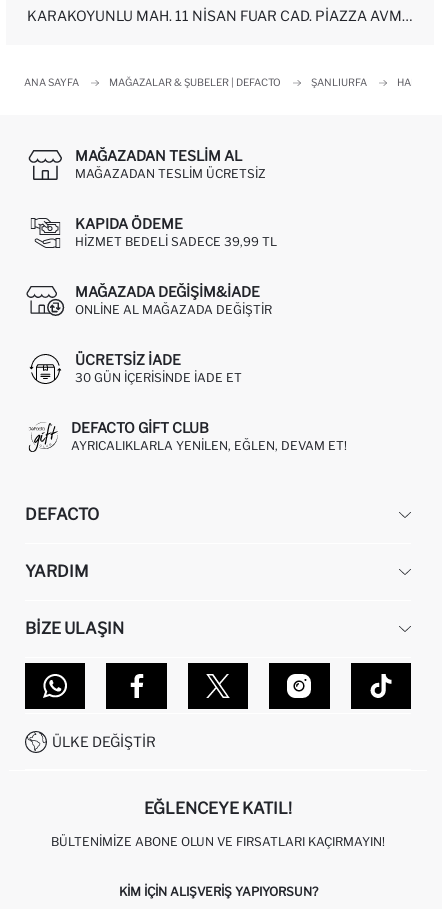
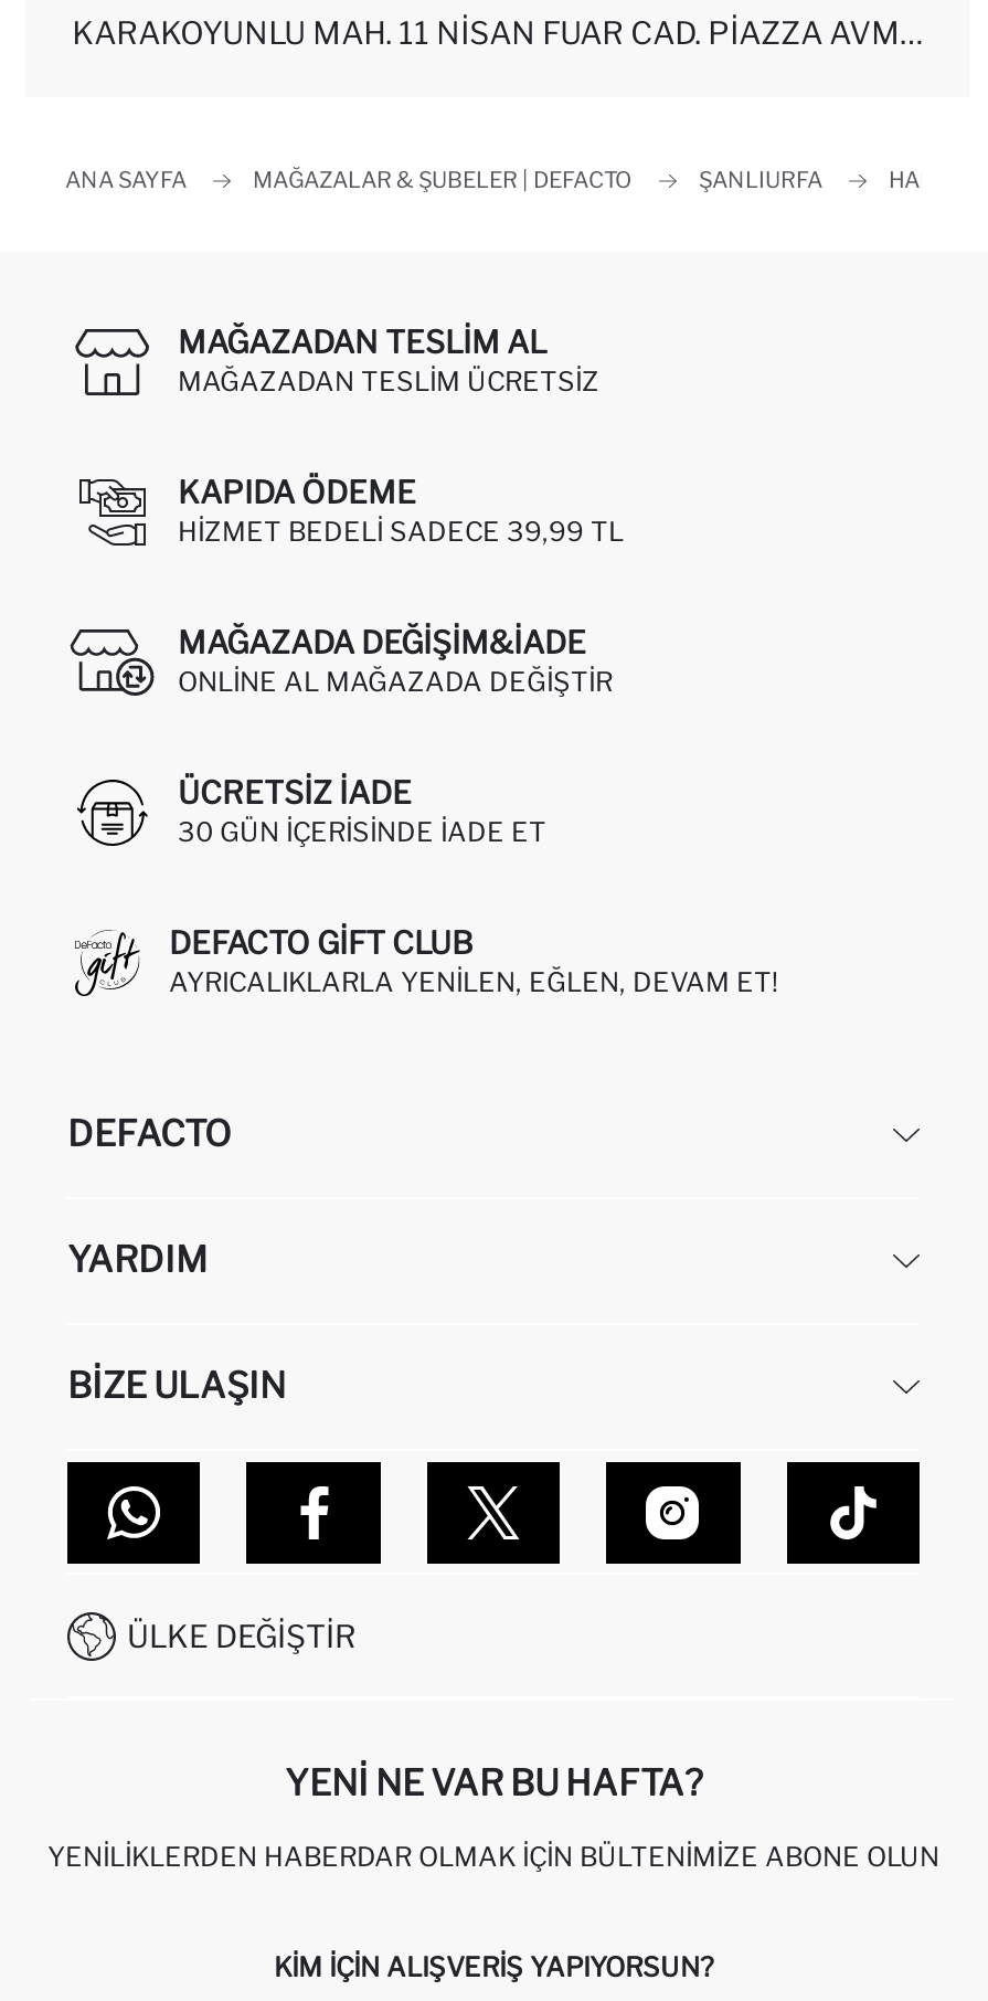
- EĞLENCEYE KATIL!
+ YENI NE VAR BU HAFTA?

- BÜLTENIMIZE ABONE OLUN VE FIRSATLARI KAÇIRMAYIN!
+ YENILIKLERDEN HABERDAR OLMAK İÇIN BÜLTENIMIZE ABONE OLUN
